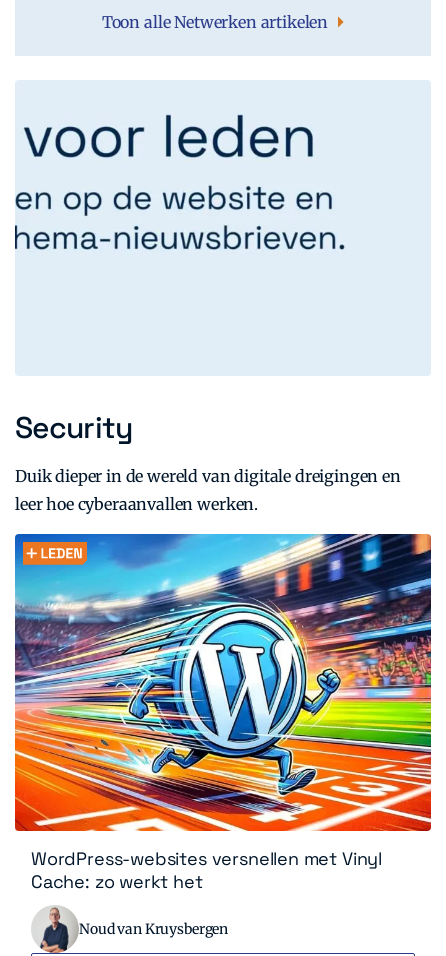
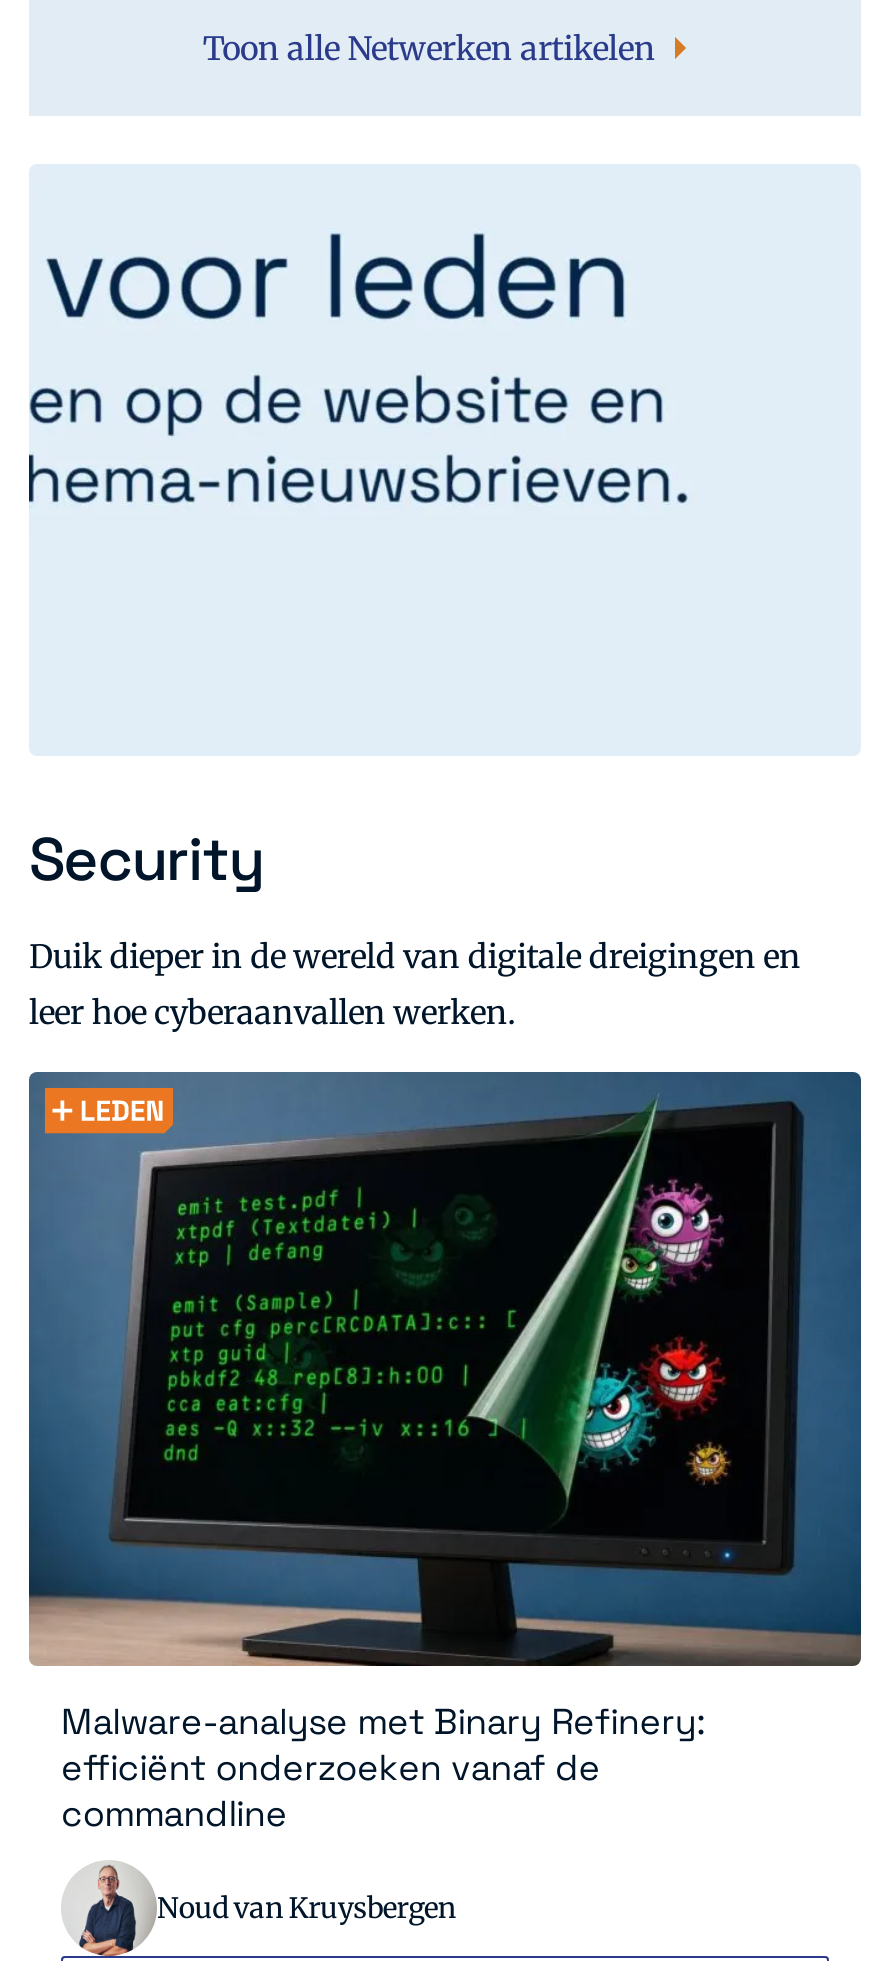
- [image]
- WordPress-websites versnellen met Vinyl
- Cache: zo werkt het
+ [image]
+ Malware-analyse met Binary Refinery:
+ efficiënt onderzoeken vanaf de
+ commandline
